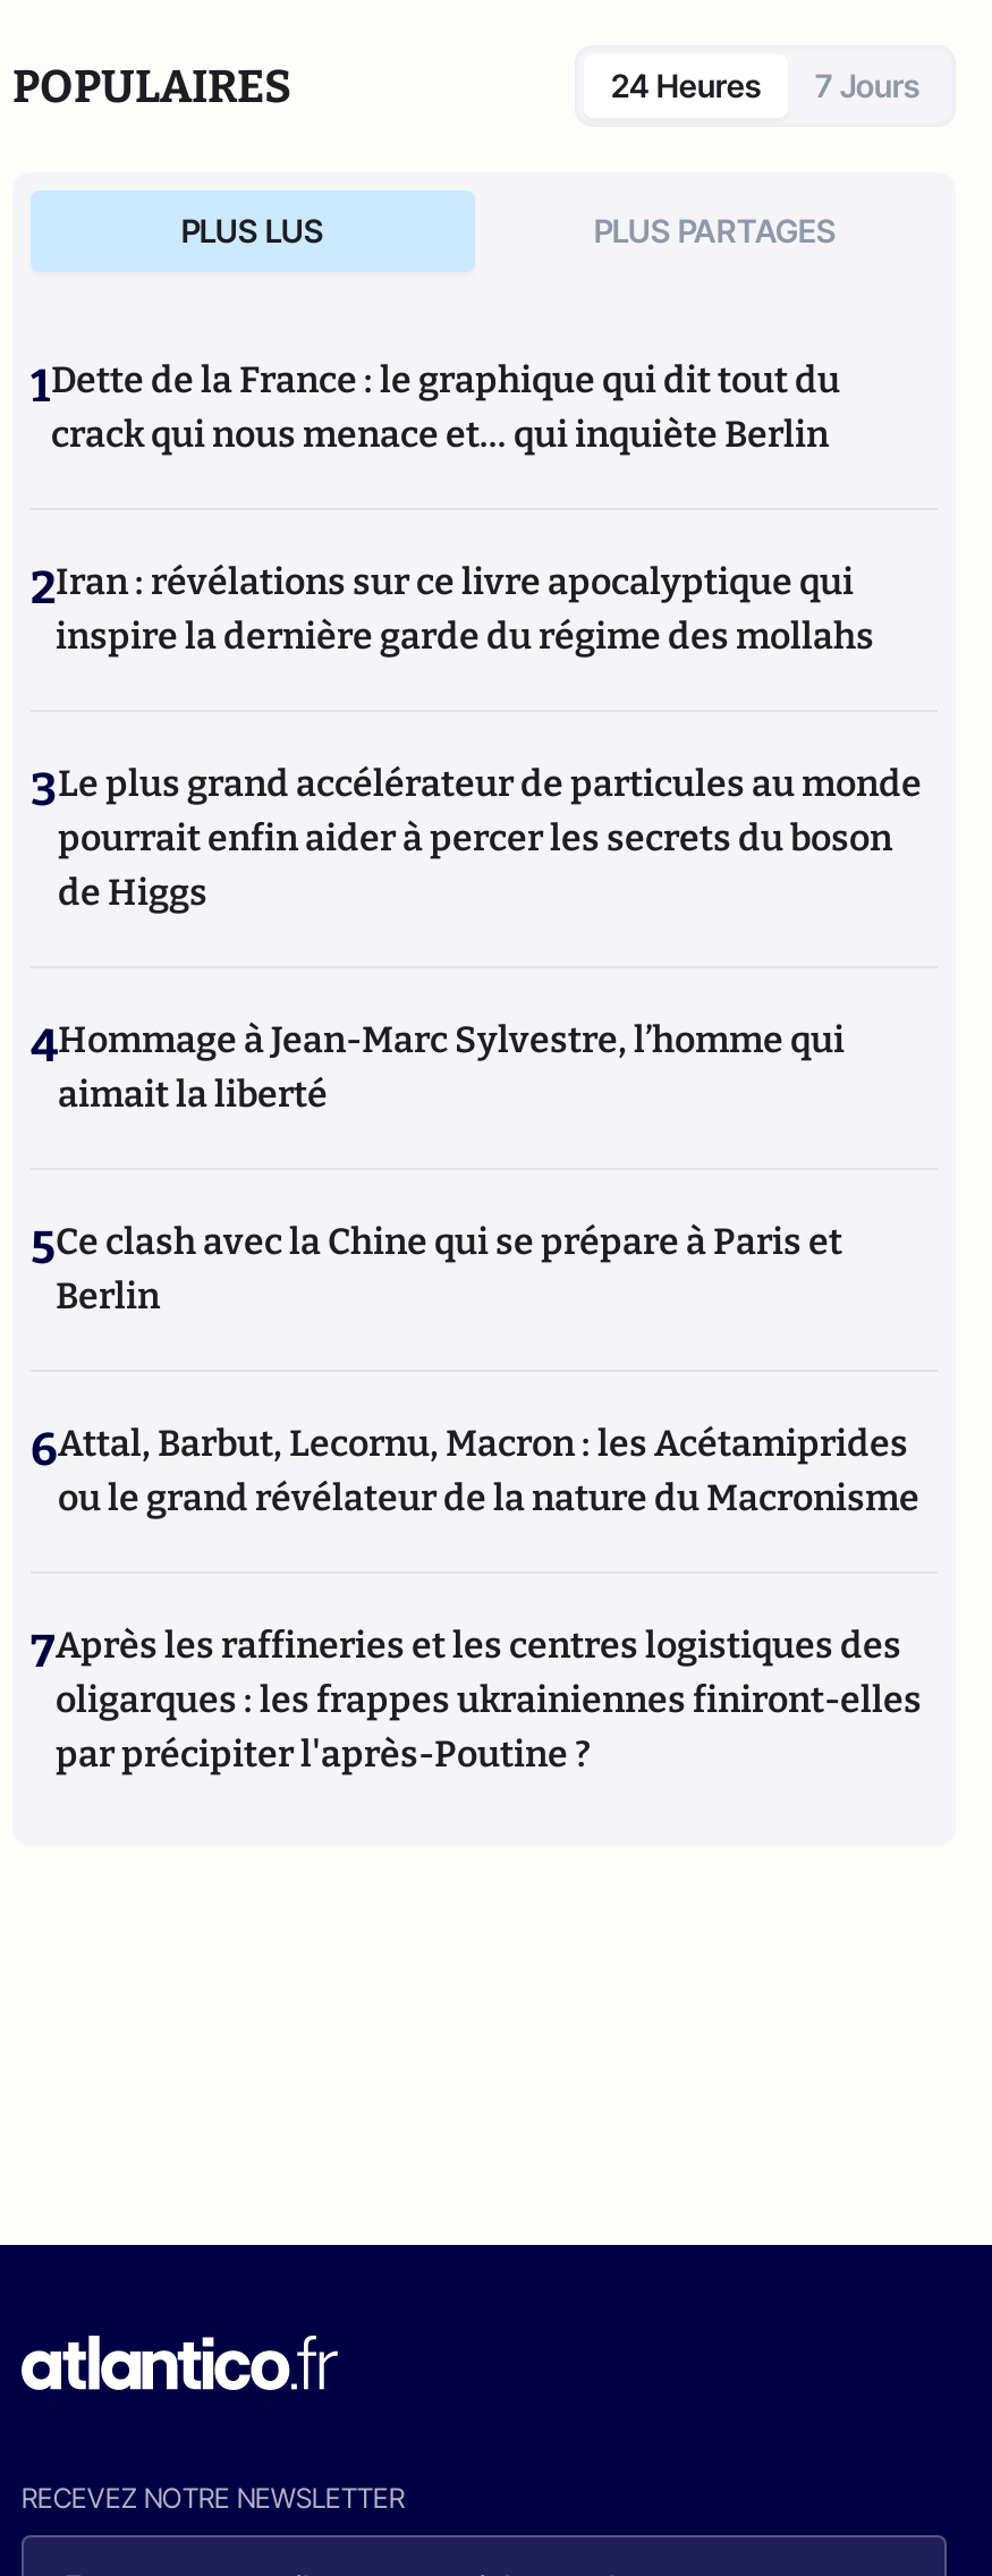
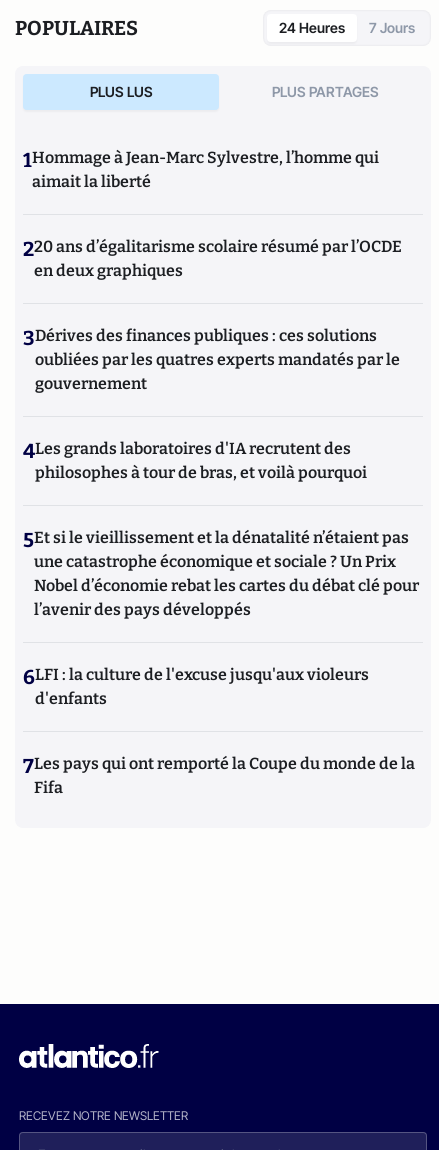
- 1Dette de la France : le graphique qui dit tout du
- crack qui nous menace et… qui inquiète Berlin
- 2Iran : révélations sur ce livre apocalyptique qui
- inspire la dernière garde du régime des mollahs
- 3Le plus grand accélérateur de particules au monde
- pourrait enfin aider à percer les secrets du boson
- de Higgs
- 4Hommage à Jean-Marc Sylvestre, l’homme qui
+ 1Hommage à Jean-Marc Sylvestre, l’homme qui

moved up: aimait la liberté

- 5Ce clash avec la Chine qui se prépare à Paris et
- Berlin
- 6Attal, Barbut, Lecornu, Macron : les Acétamiprides
- ou le grand révélateur de la nature du Macronisme
- 7Après les raffineries et les centres logistiques des
- oligarques : les frappes ukrainiennes finiront-elles
- par précipiter l'après-Poutine ?
+ 220 ans d’égalitarisme scolaire résumé par l’OCDE
+ en deux graphiques
+ 3Dérives des finances publiques : ces solutions
+ oubliées par les quatres experts mandatés par le
+ gouvernement
+ 4Les grands laboratoires d'IA recrutent des
+ philosophes à tour de bras, et voilà pourquoi
+ 5Et si le vieillissement et la dénatalité n’étaient pas
+ une catastrophe économique et sociale ? Un Prix
+ Nobel d’économie rebat les cartes du débat clé pour
+ l’avenir des pays développés
+ 6LFI : la culture de l'excuse jusqu'aux violeurs
+ d'enfants
+ 7Les pays qui ont remporté la Coupe du monde de la
+ Fifa
